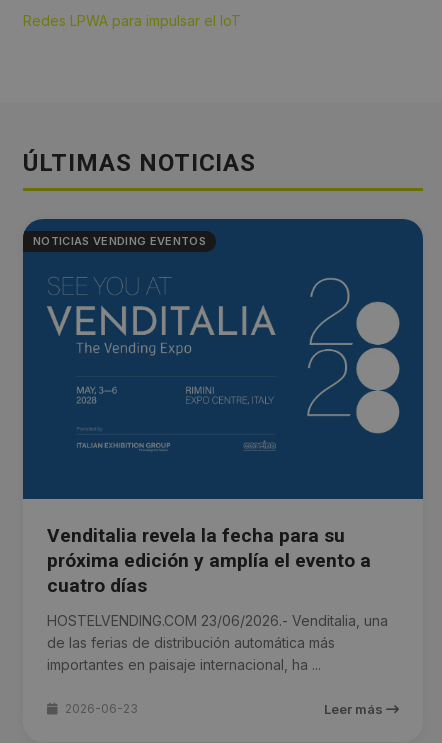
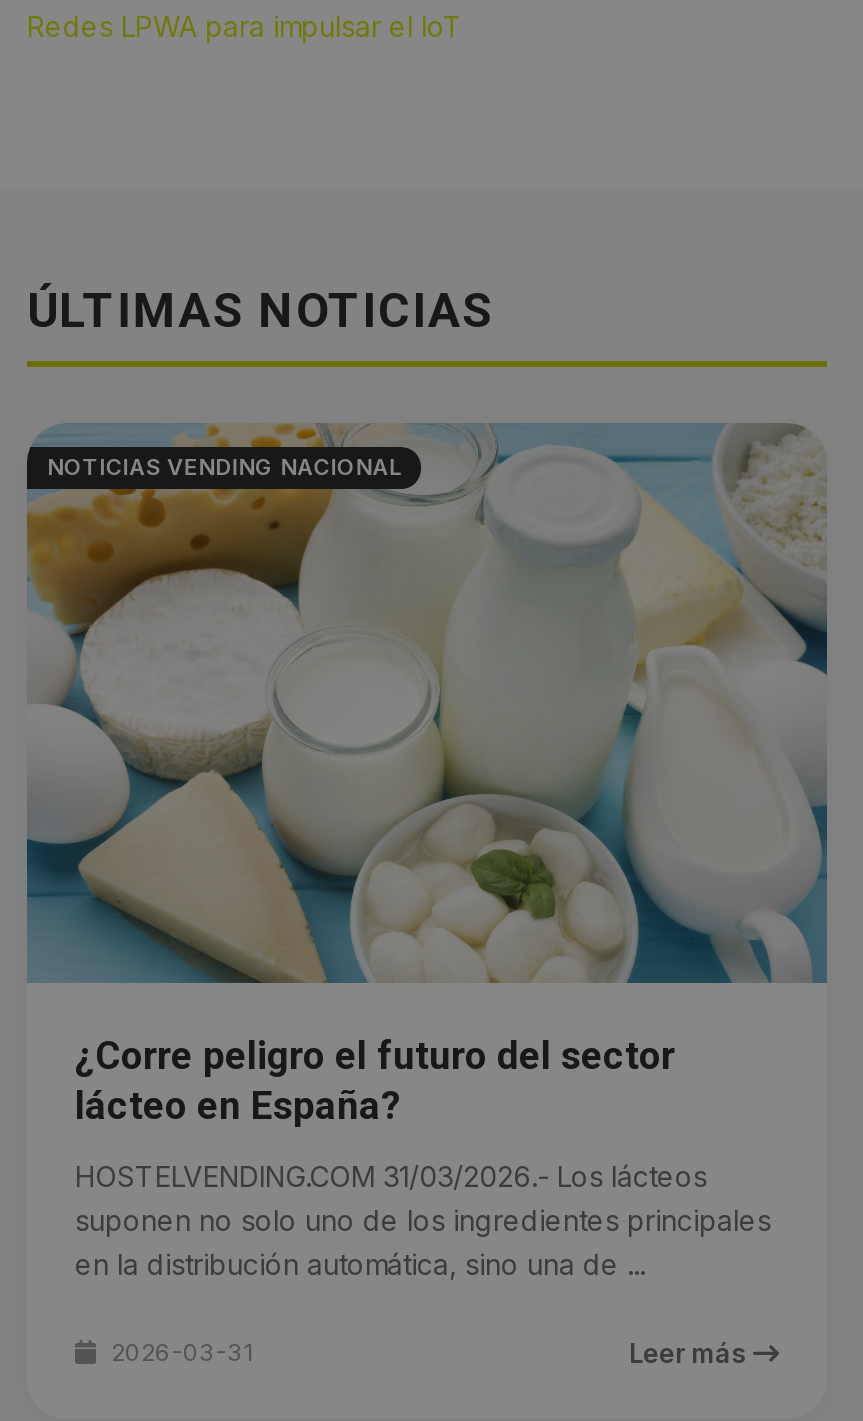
- [image]
- NOTICIAS VENDING EVENTOS
+ [image]
+ NOTICIAS VENDING NACIONAL

- Venditalia revela la fecha para su
- próxima edición y amplía el evento a
- cuatro días
+ ¿Corre peligro el futuro del sector
+ lácteo en España?

- HOSTELVENDING.COM 23/06/2026.- Venditalia, una
- de las ferias de distribución automática más
- importantes en paisaje internacional, ha ...
+ HOSTELVENDING.COM 31/03/2026.- Los lácteos
+ suponen no solo uno de los ingredientes principales
+ en la distribución automática, sino una de ...

- 2026-06-23
+ 2026-03-31
